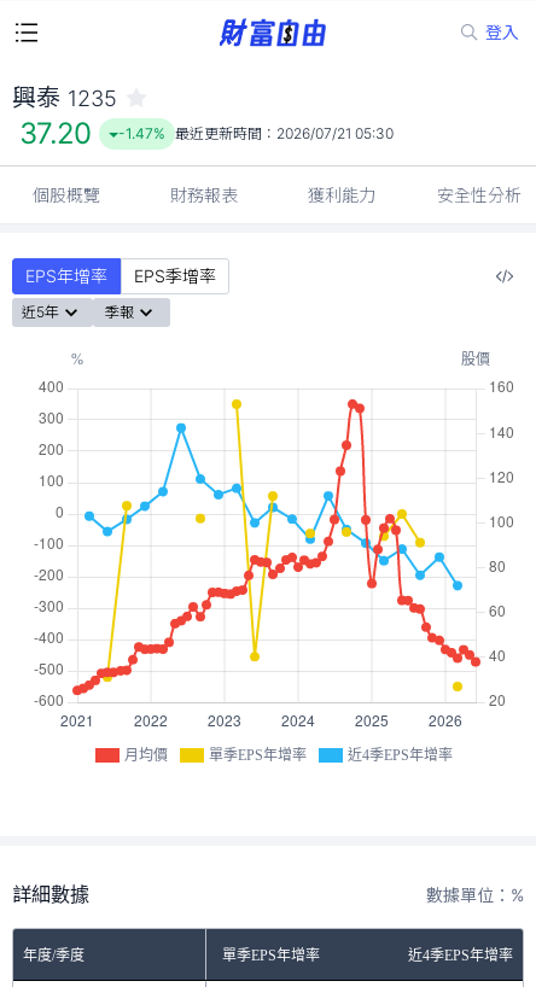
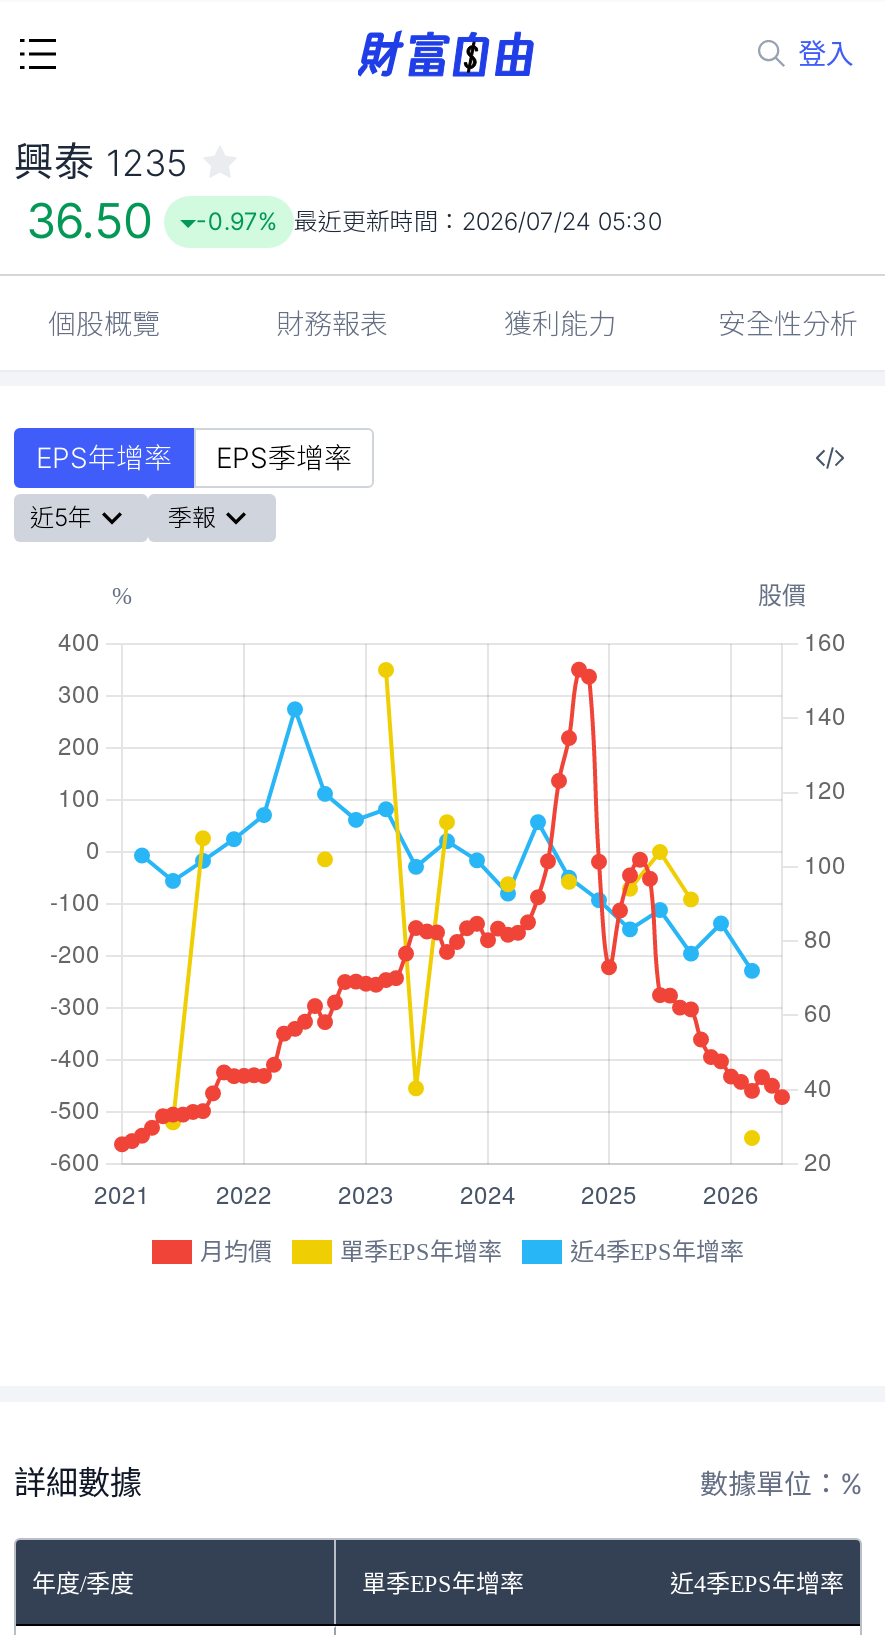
- 37.20
+ 36.50

- -1.47% 最近更新時間：2026/07/21 05:30
+ -0.97% 最近更新時間：2026/07/24 05:30
